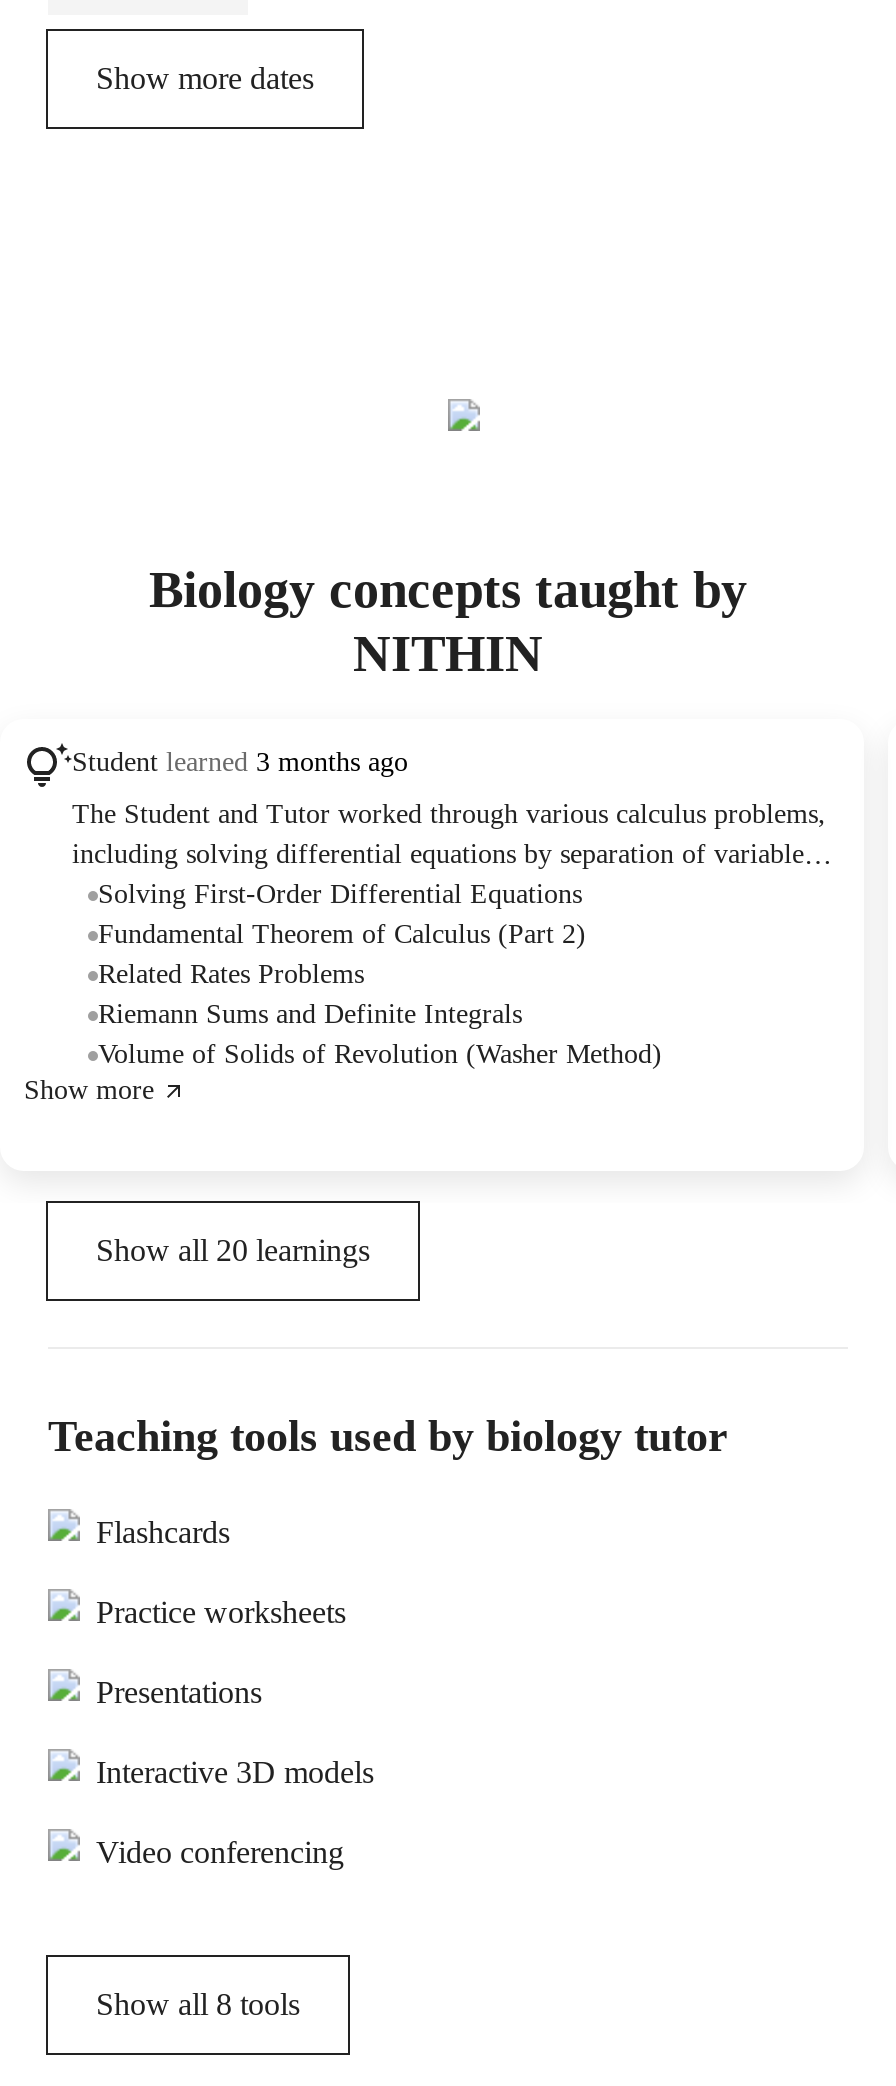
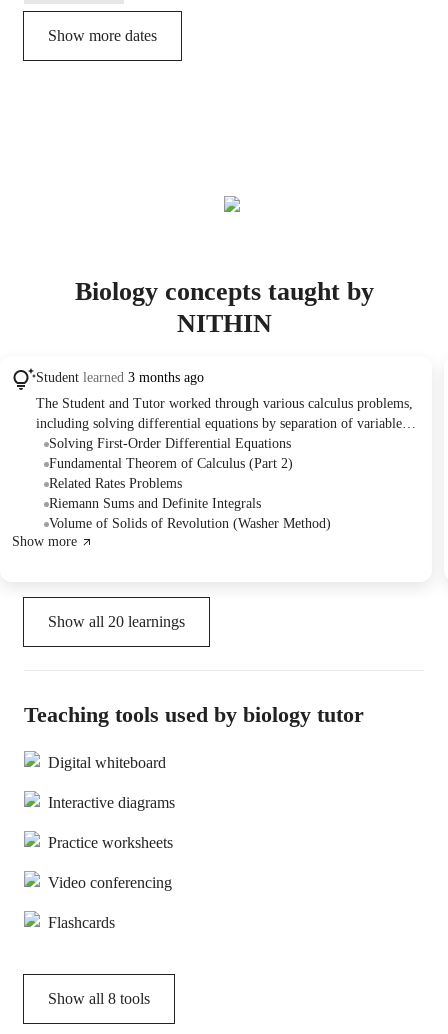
+ Digital whiteboard
+ Interactive diagrams

moved down: Flashcards

moved down: Practice worksheets

- Presentations
- Interactive 3D models

moved up: Video conferencing
